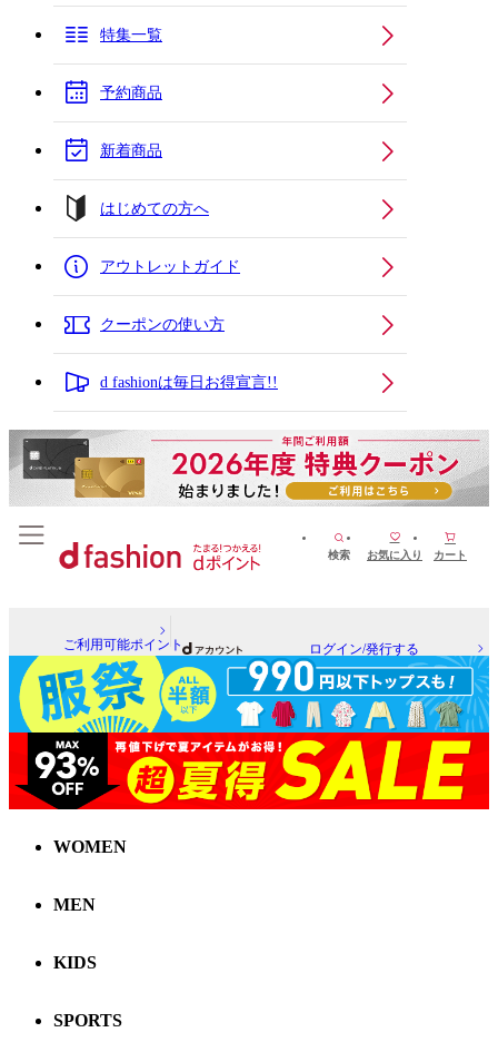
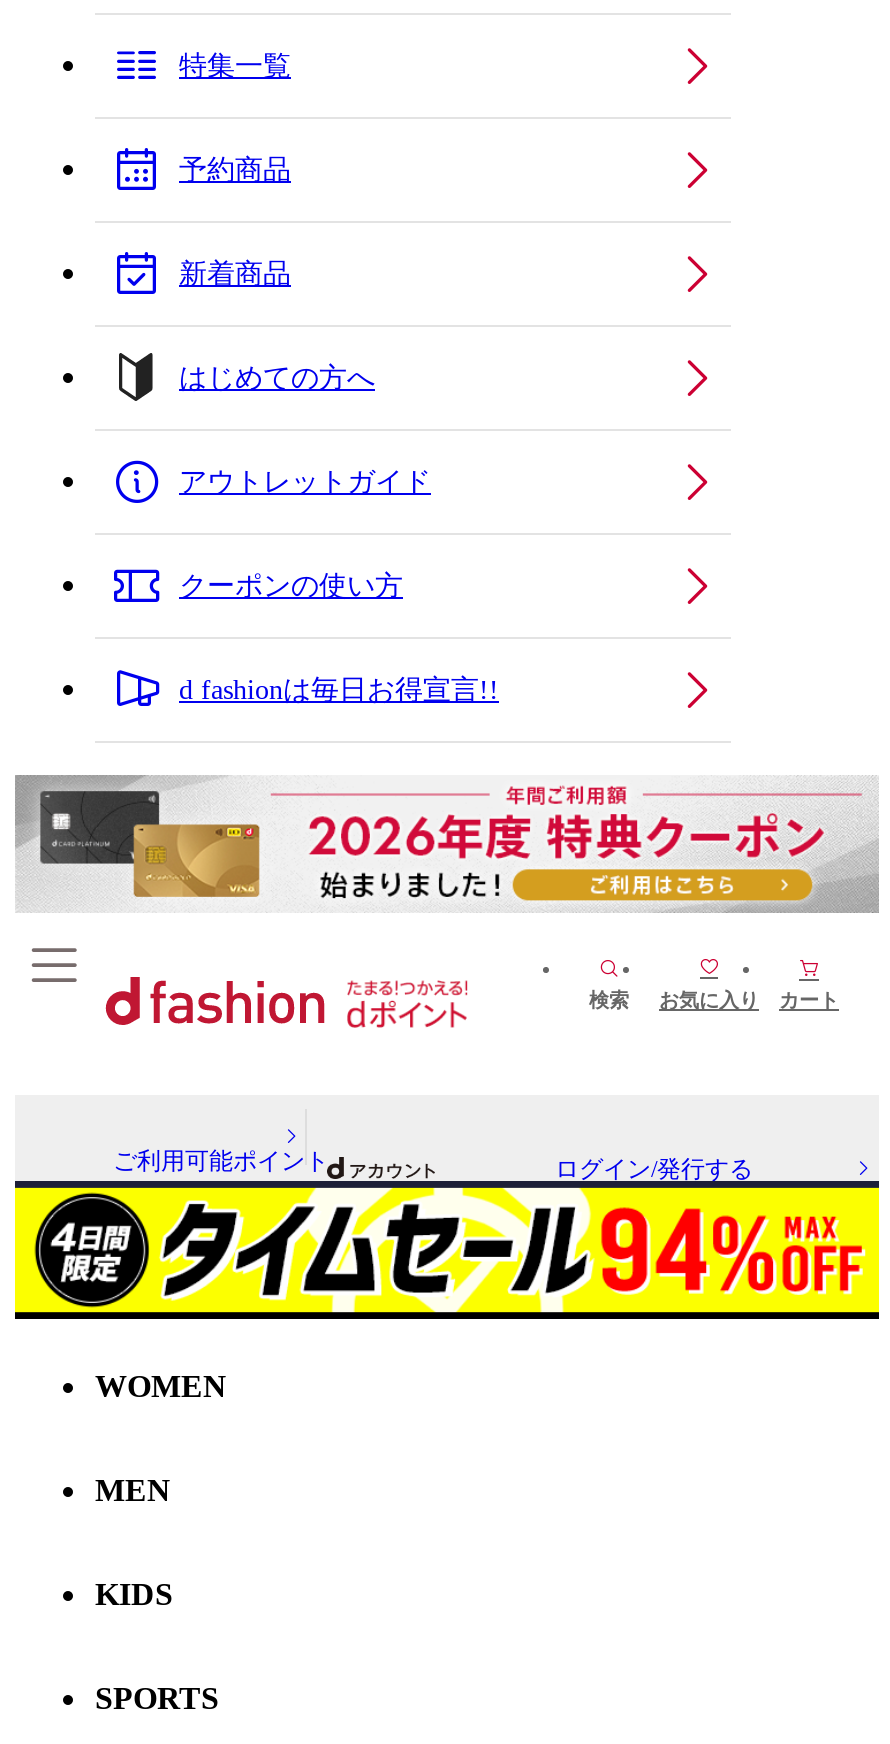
- [image]
+ [image]
